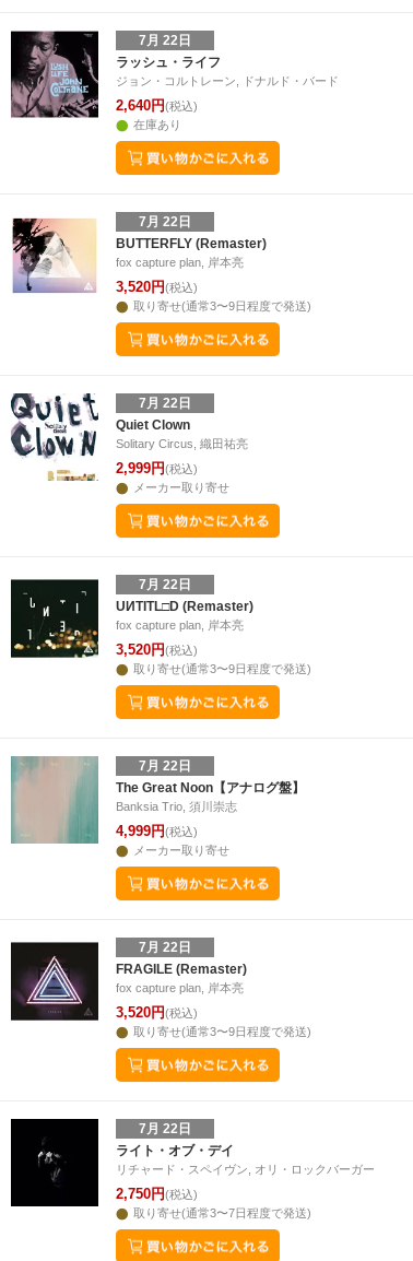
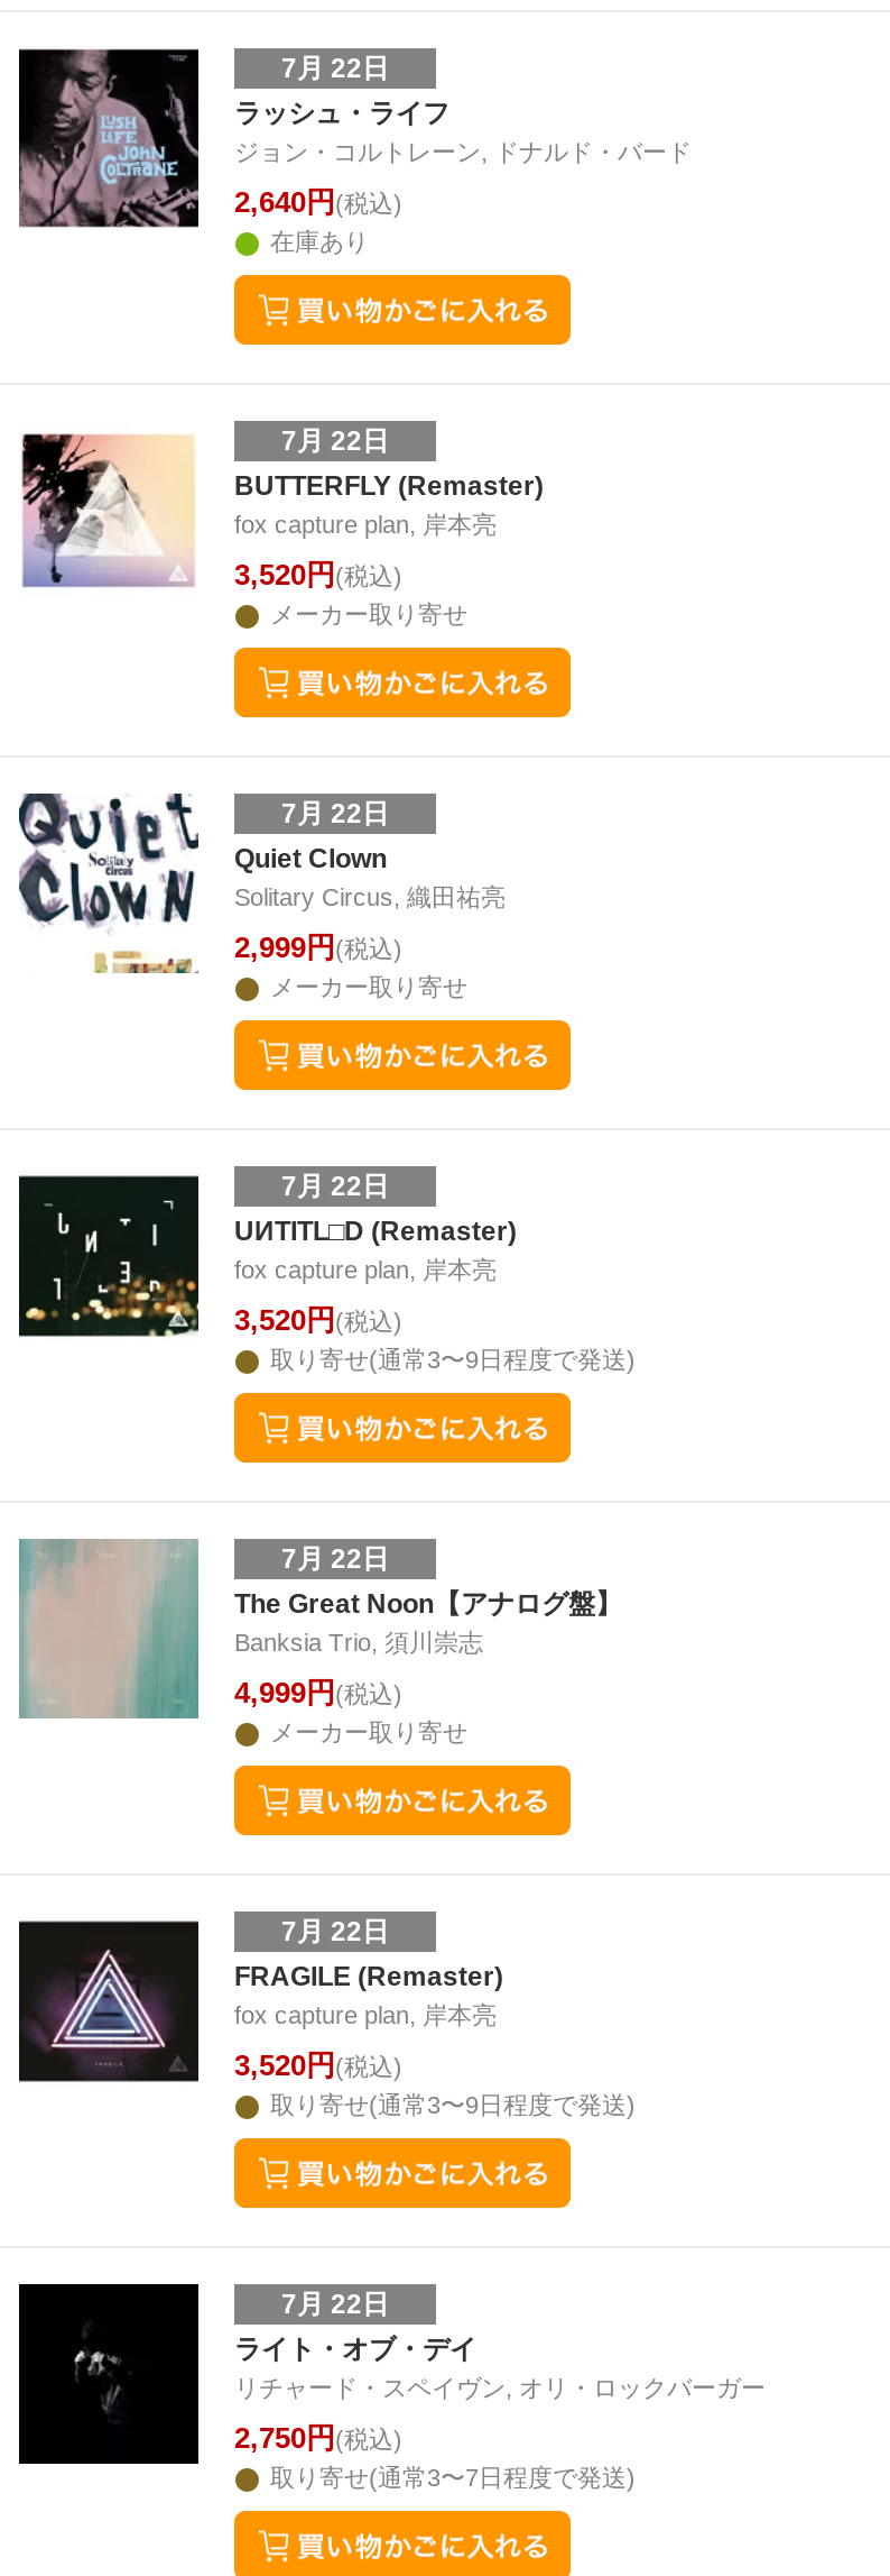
- 取り寄せ(通常3〜9日程度で発送)
+ メーカー取り寄せ
